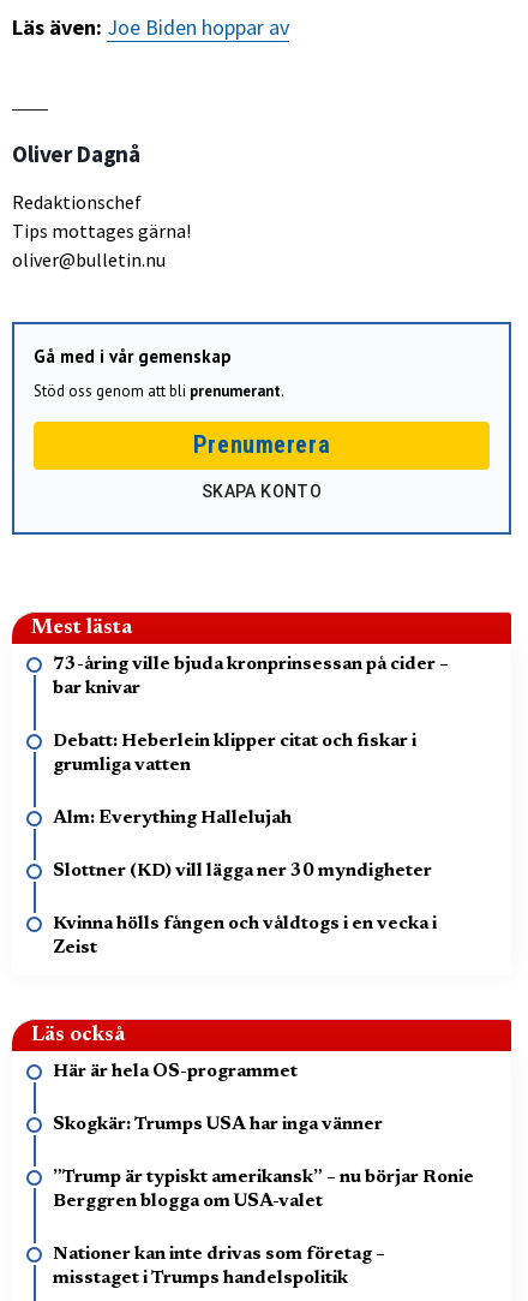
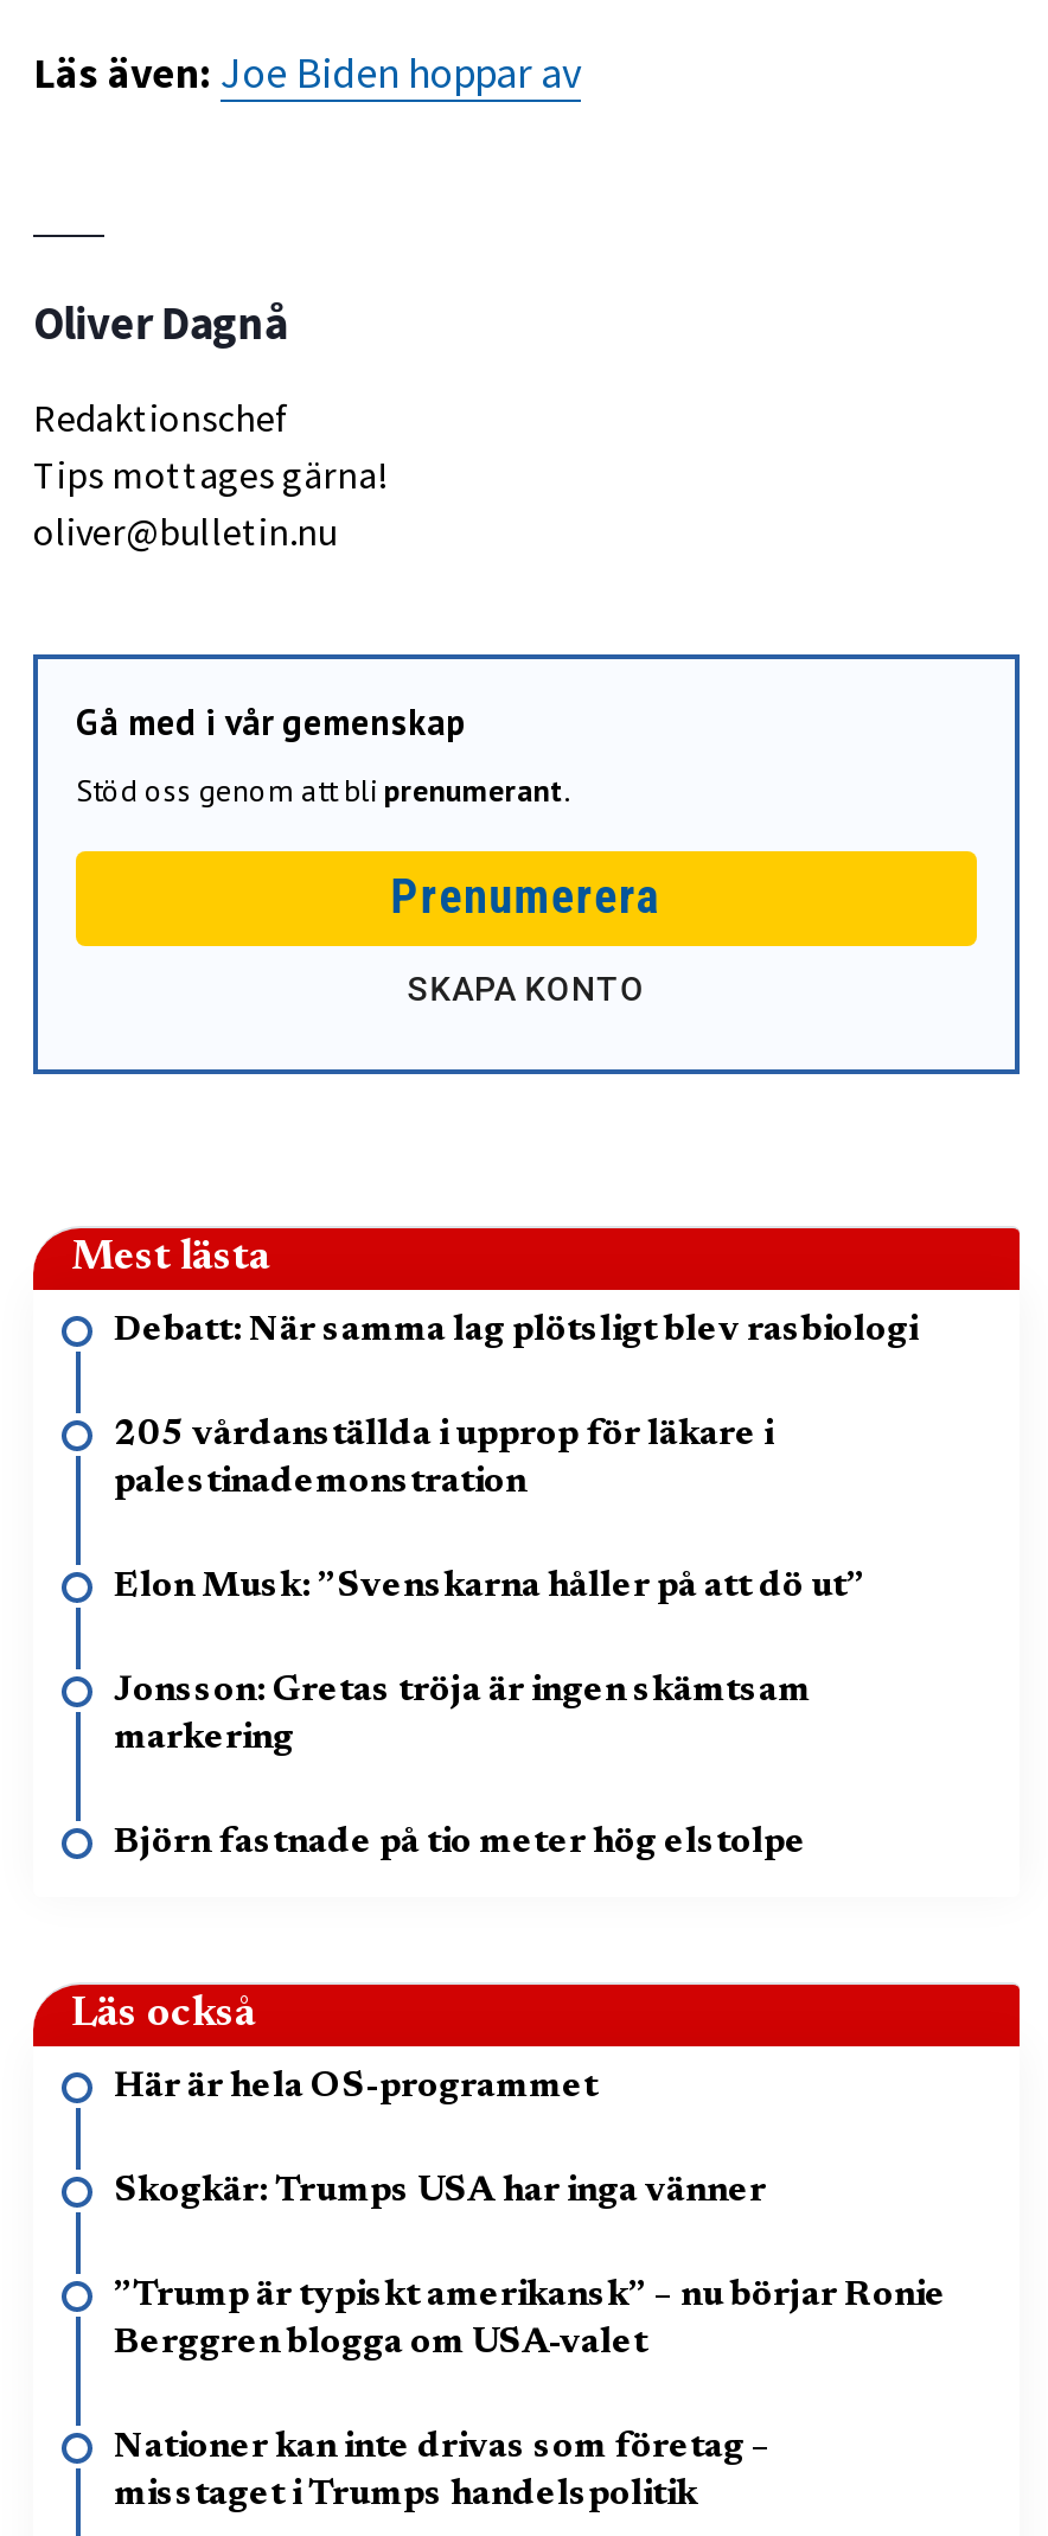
- 73-åring ville bjuda kronprinsessan på cider –
- bar knivar
+ Debatt: När samma lag plötsligt blev rasbiologi

- Debatt: Heberlein klipper citat och fiskar i
- grumliga vatten
+ 205 vårdanställda i upprop för läkare i
+ palestinademonstration

- Alm: Everything Hallelujah
+ Elon Musk: ”Svenskarna håller på att dö ut”

- Slottner (KD) vill lägga ner 30 myndigheter
+ Jonsson: Gretas tröja är ingen skämtsam
+ markering

- Kvinna hölls fången och våldtogs i en vecka i
- Zeist
+ Björn fastnade på tio meter hög elstolpe
